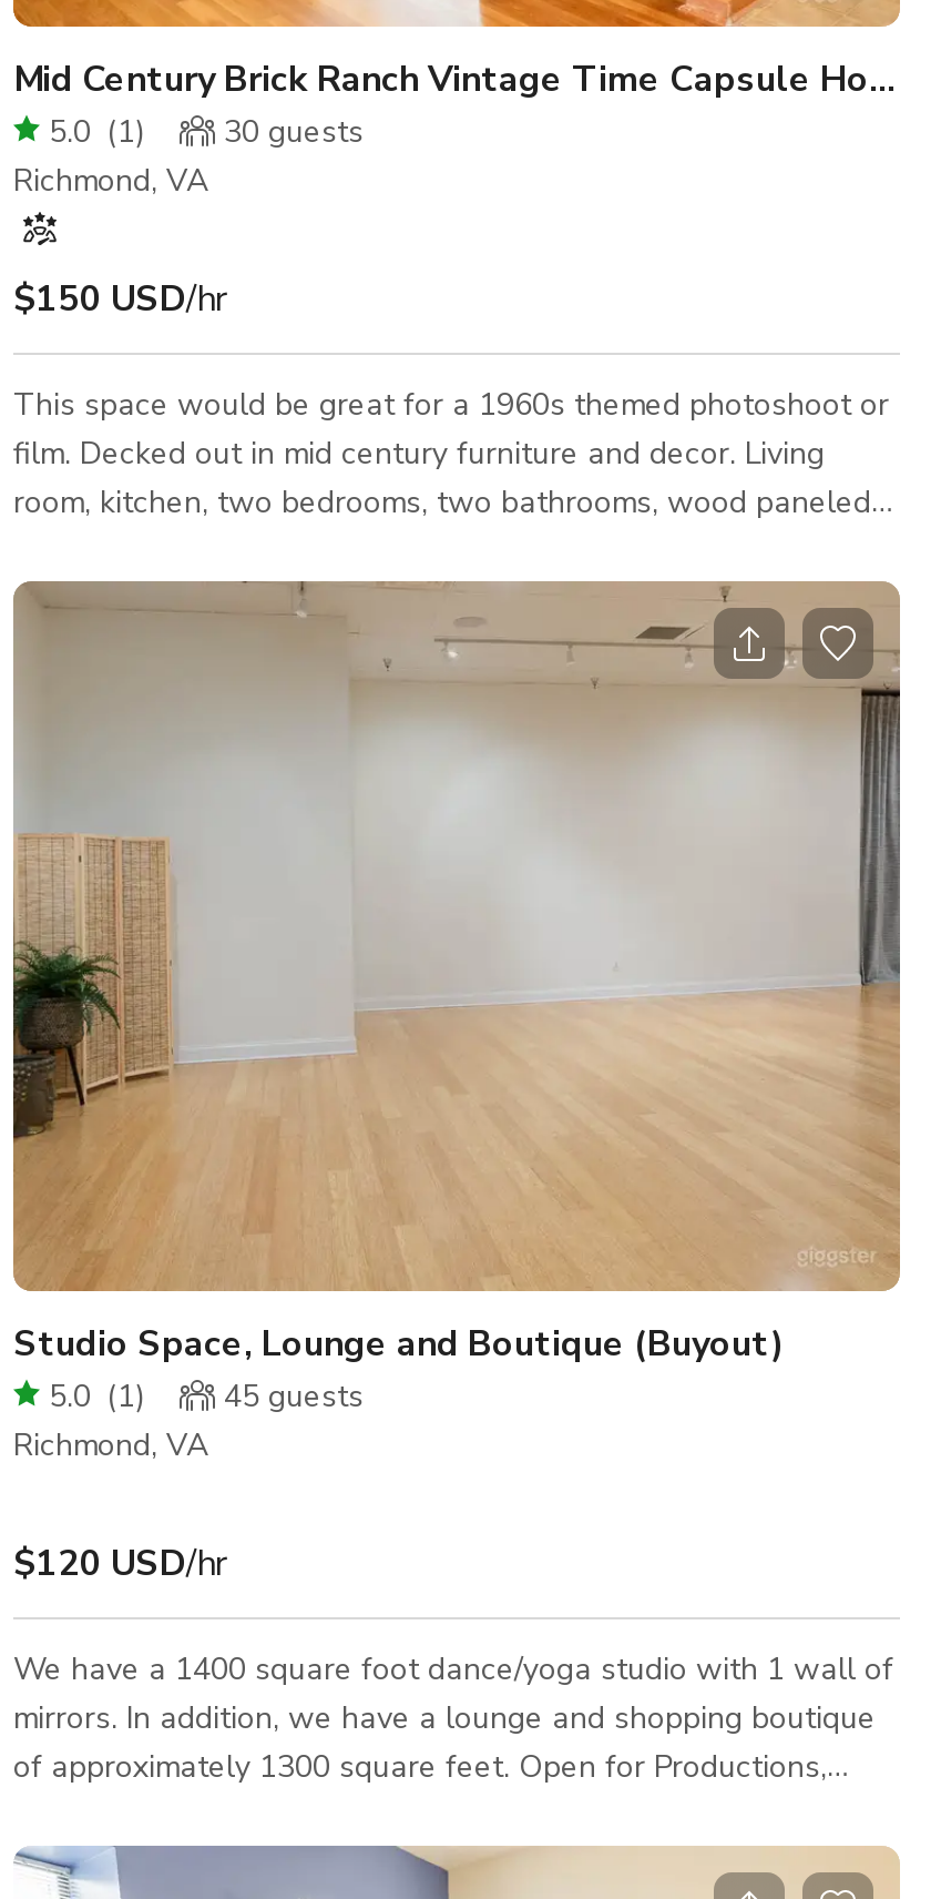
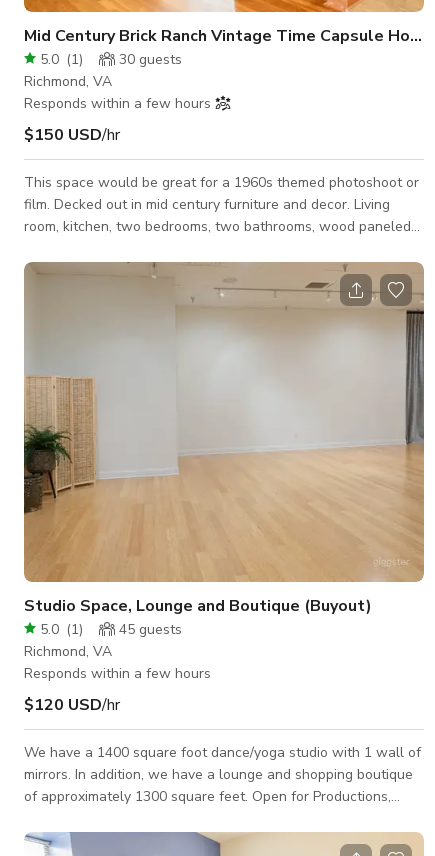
+ Responds within a few hours

+ Responds within a few hours
